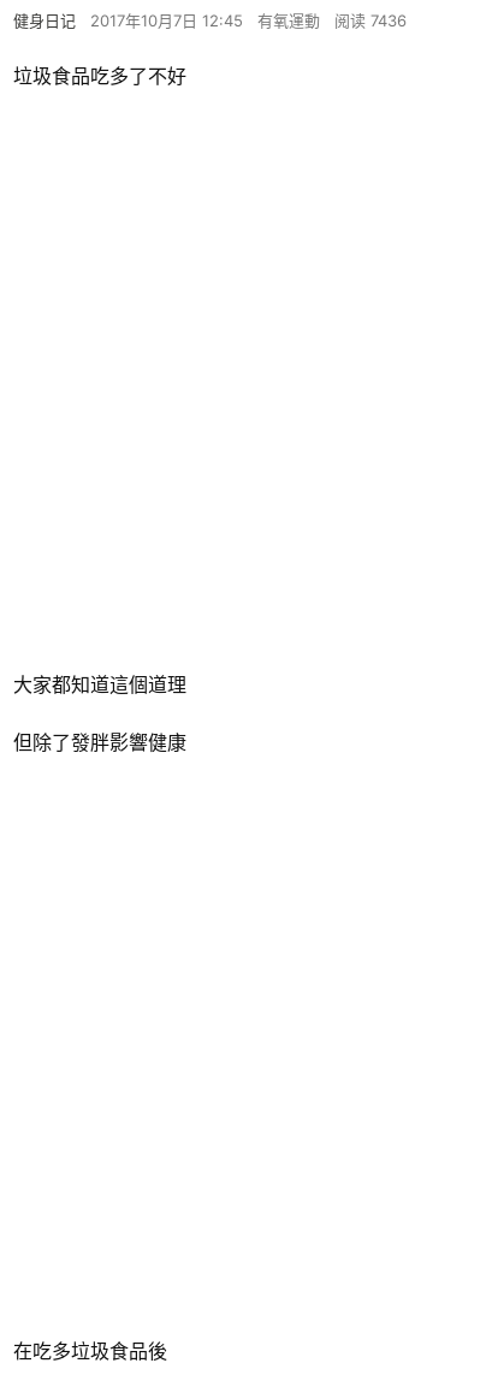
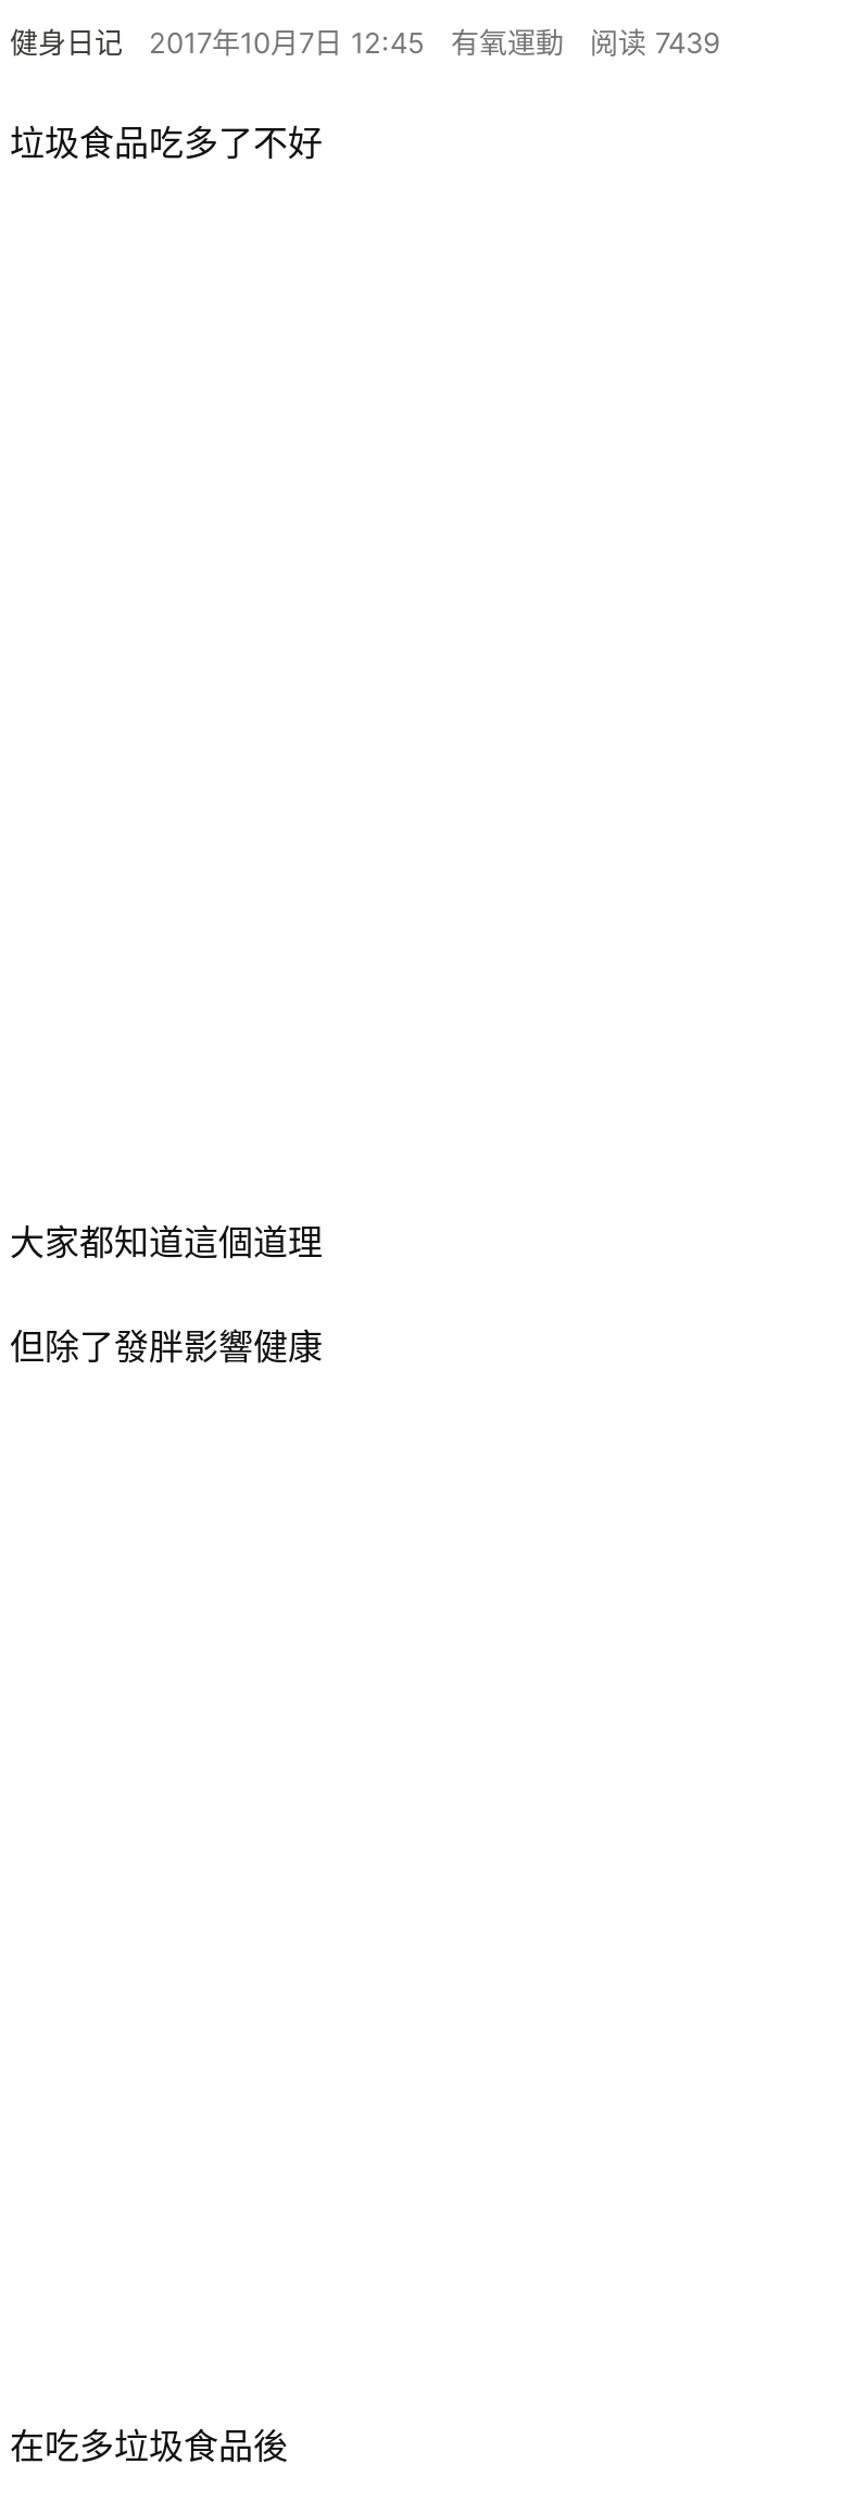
- 健身日记 2017年10月7日 12:45 有氧運動 阅读 7436
+ 健身日记 2017年10月7日 12:45 有氧運動 阅读 7439
